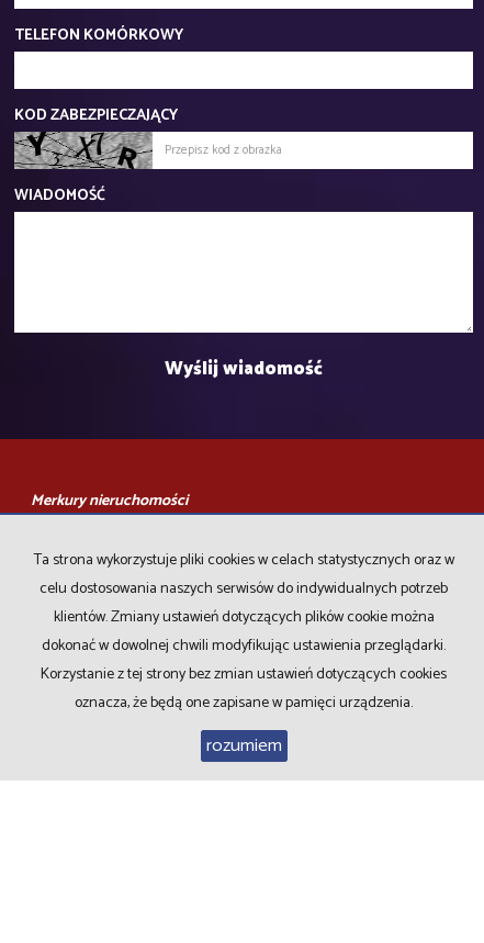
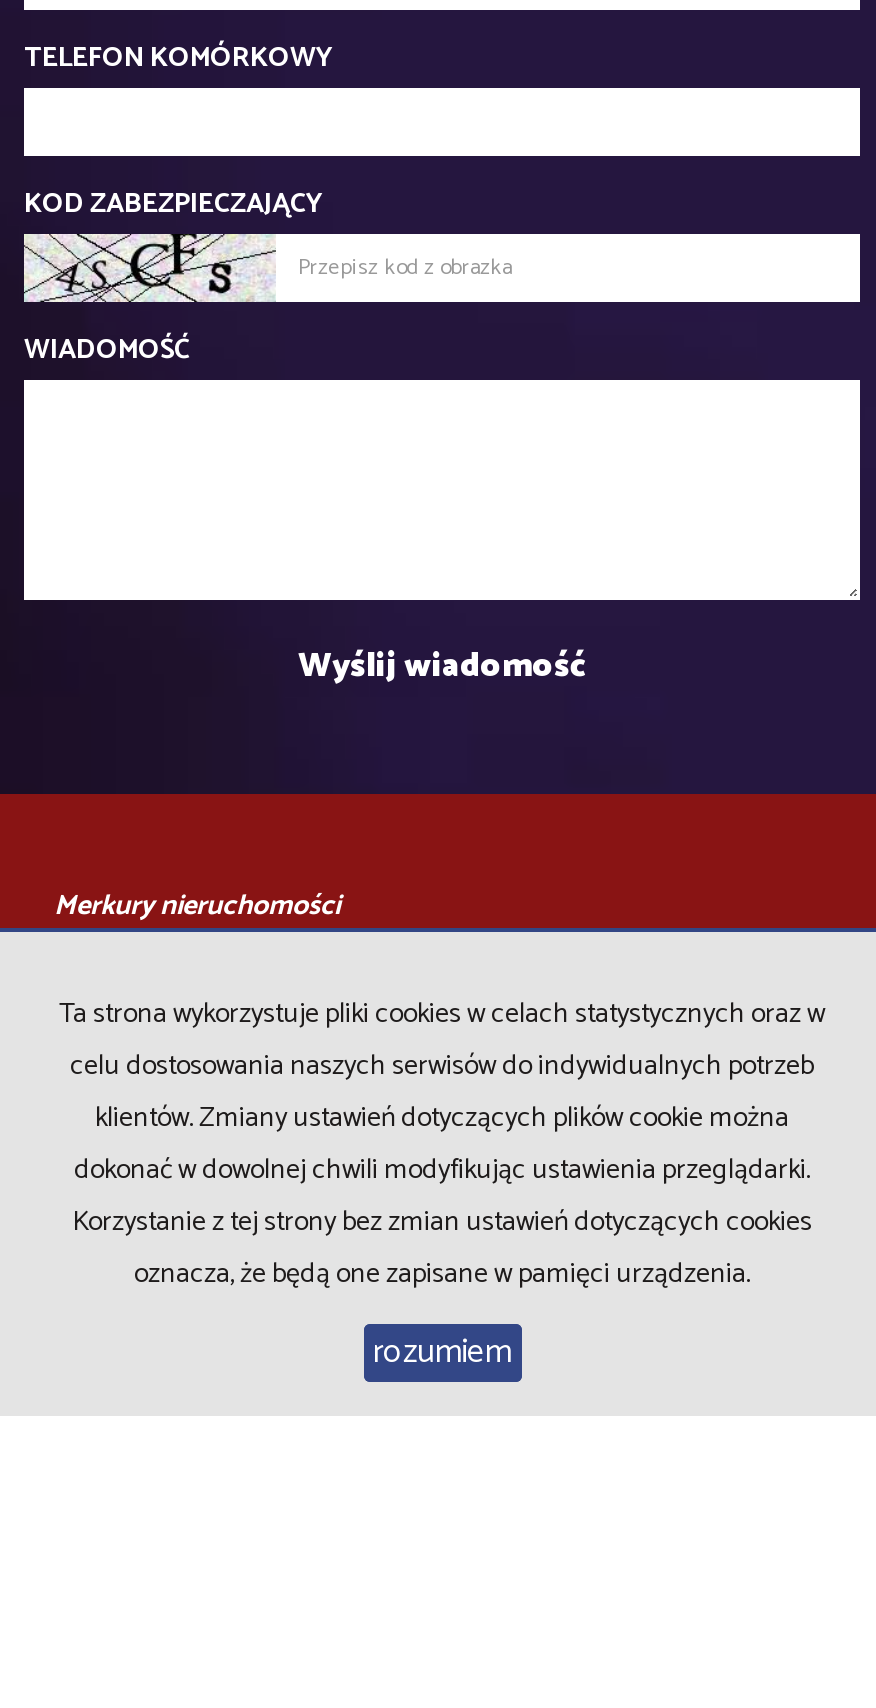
- [image]
+ [image]
